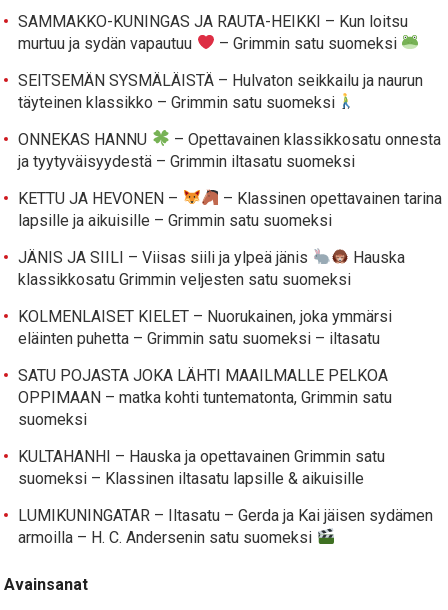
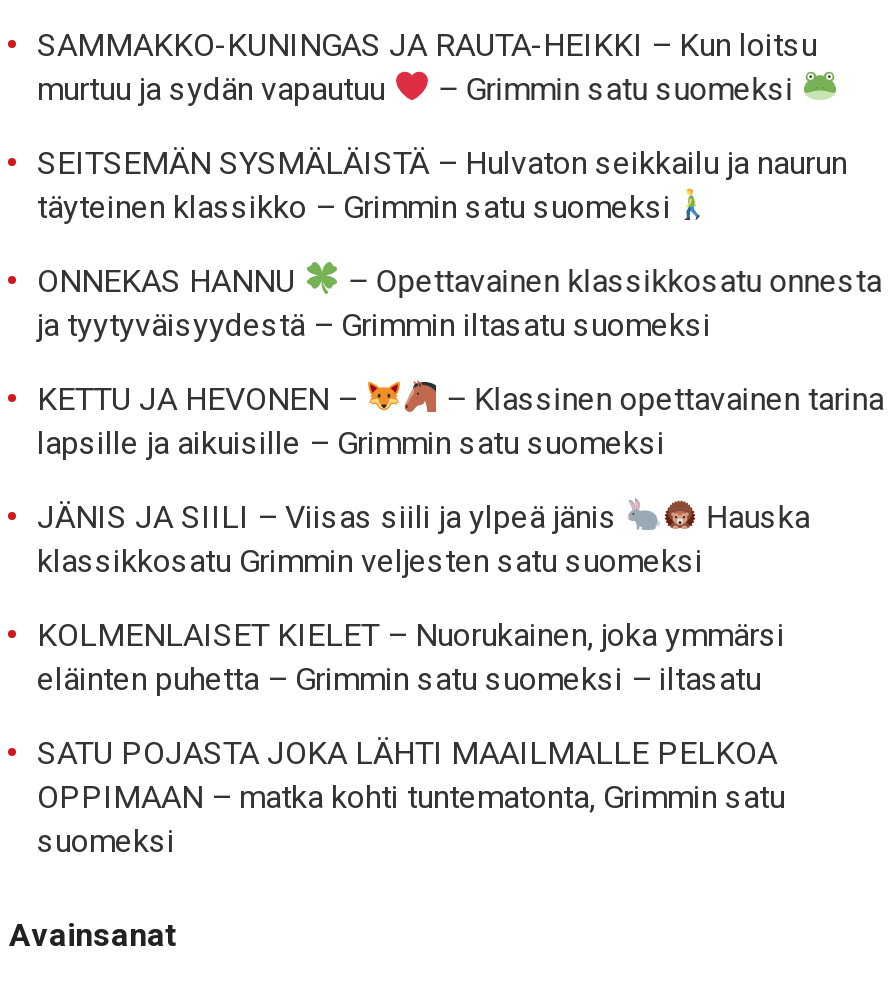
- KULTAHANHI – Hauska ja opettavainen Grimmin satu
- suomeksi – Klassinen iltasatu lapsille & aikuisille
- LUMIKUNINGATAR – Iltasatu – Gerda ja Kai jäisen sydämen
- armoilla – H. C. Andersenin satu suomeksi
